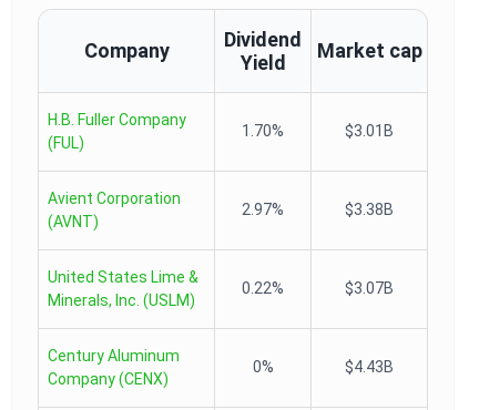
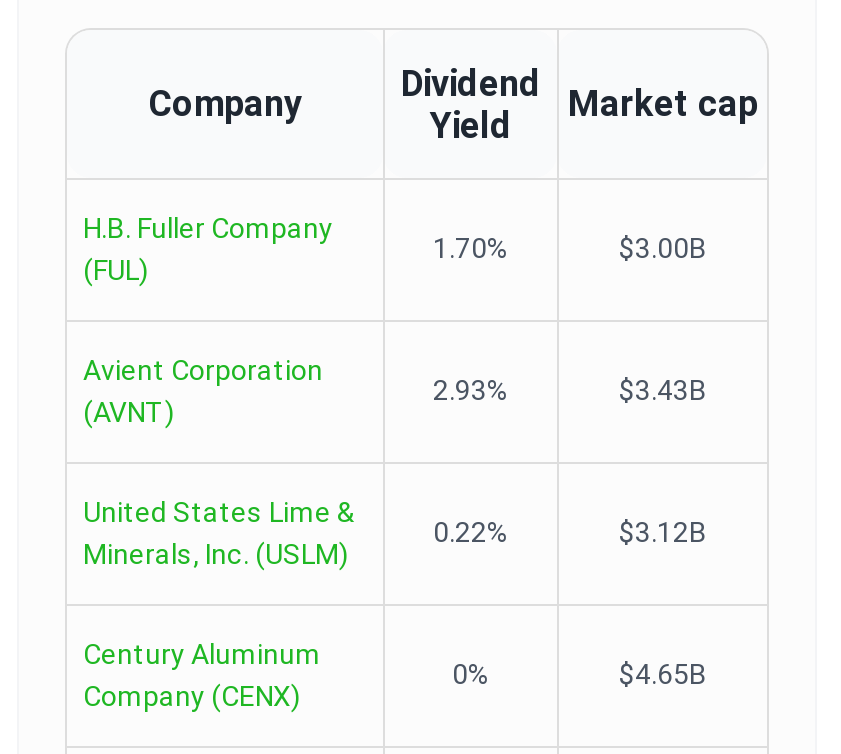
- $3.01B
+ $3.00B

- 2.97%
- $3.38B
+ 2.93%
+ $3.43B

- $3.07B
+ $3.12B

- $4.43B
+ $4.65B
